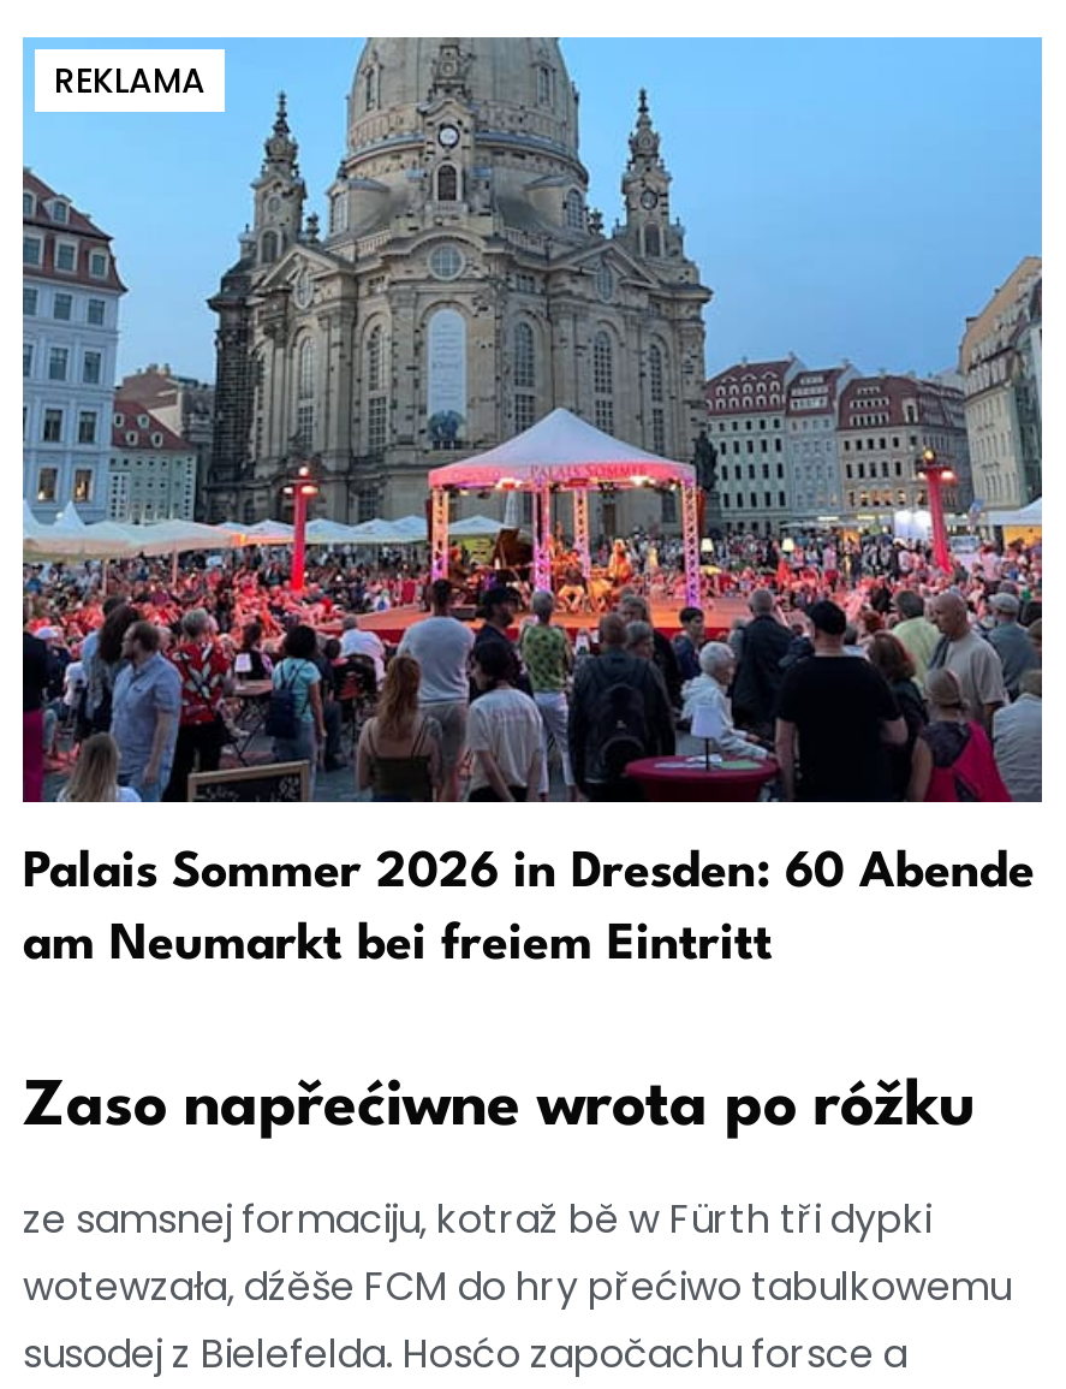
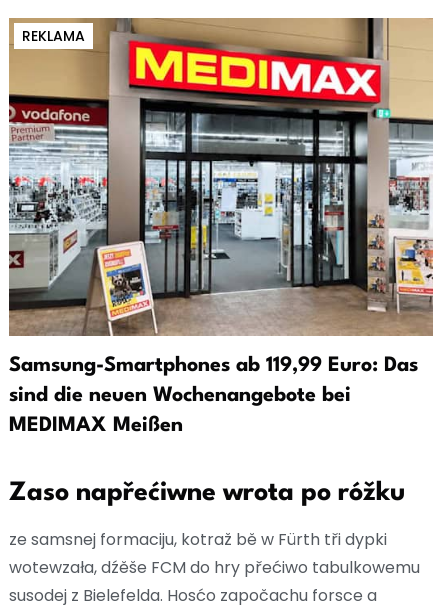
- [image]
- Palais Sommer 2026 in Dresden: 60 Abende
- am Neumarkt bei freiem Eintritt
+ [image]
+ Samsung-Smartphones ab 119,99 Euro: Das
+ sind die neuen Wochenangebote bei
+ MEDIMAX Meißen
